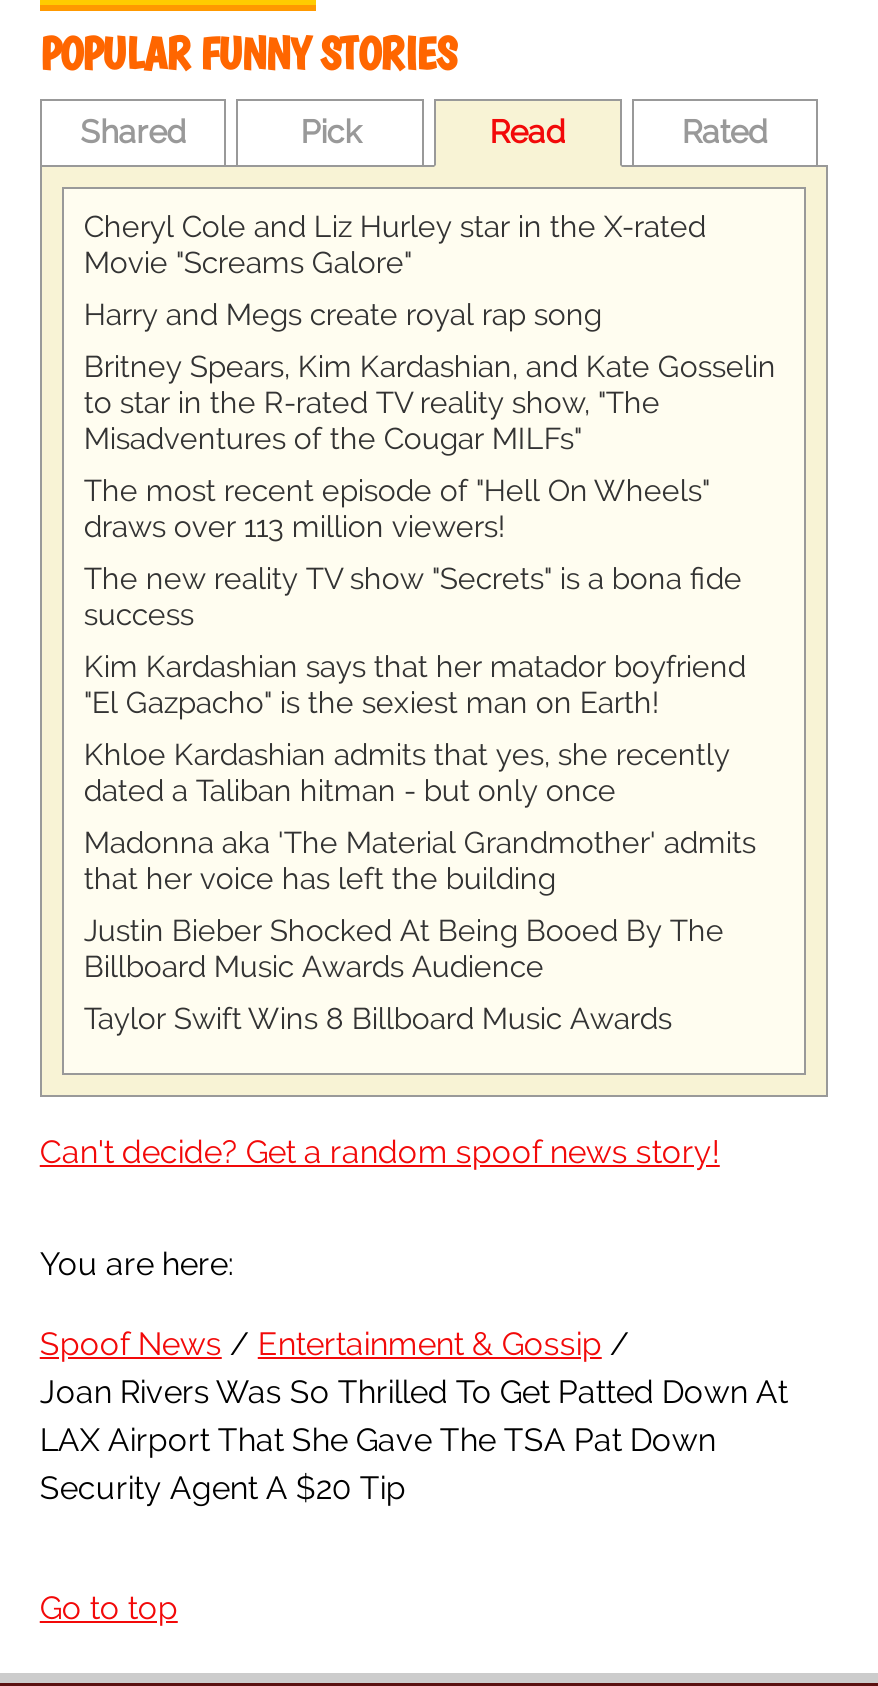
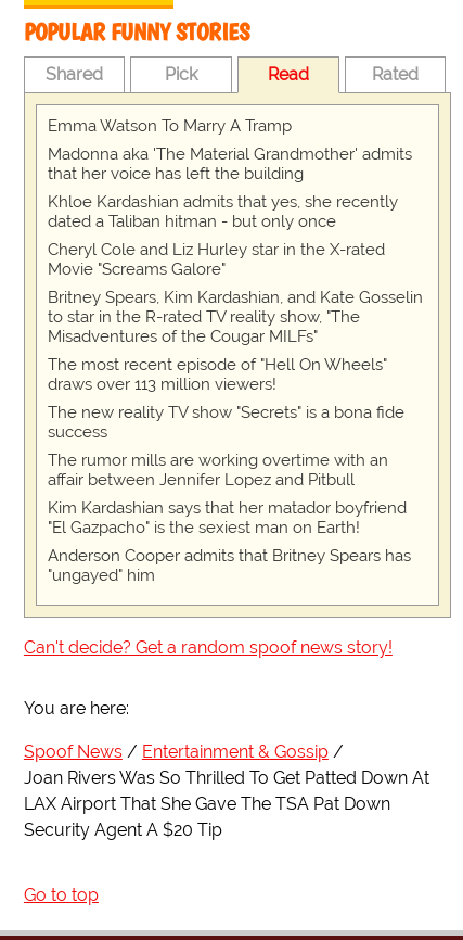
+ Emma Watson To Marry A Tramp

moved down: Cheryl Cole and Liz Hurley star in the X-rated | Movie "Screams Galore"

- Harry and Megs create royal rap song

moved down: Britney Spears, Kim Kardashian, and Kate Gosselin | to star in the R-rated TV reality show, "The | Misadventures of the Cougar MILFs" | The most recent episode of "Hell On Wheels" | draws over 113 million viewers! | The new reality TV show "Secrets" is a bona fide | success

+ The rumor mills are working overtime with an
+ affair between Jennifer Lopez and Pitbull

moved down: Kim Kardashian says that her matador boyfriend | "El Gazpacho" is the sexiest man on Earth!

moved up: Madonna aka 'The Material Grandmother' admits | that her voice has left the building | Khloe Kardashian admits that yes, she recently | dated a Taliban hitman - but only once

- Justin Bieber Shocked At Being Booed By The
- Billboard Music Awards Audience
- Taylor Swift Wins 8 Billboard Music Awards
+ Anderson Cooper admits that Britney Spears has
+ "ungayed" him
